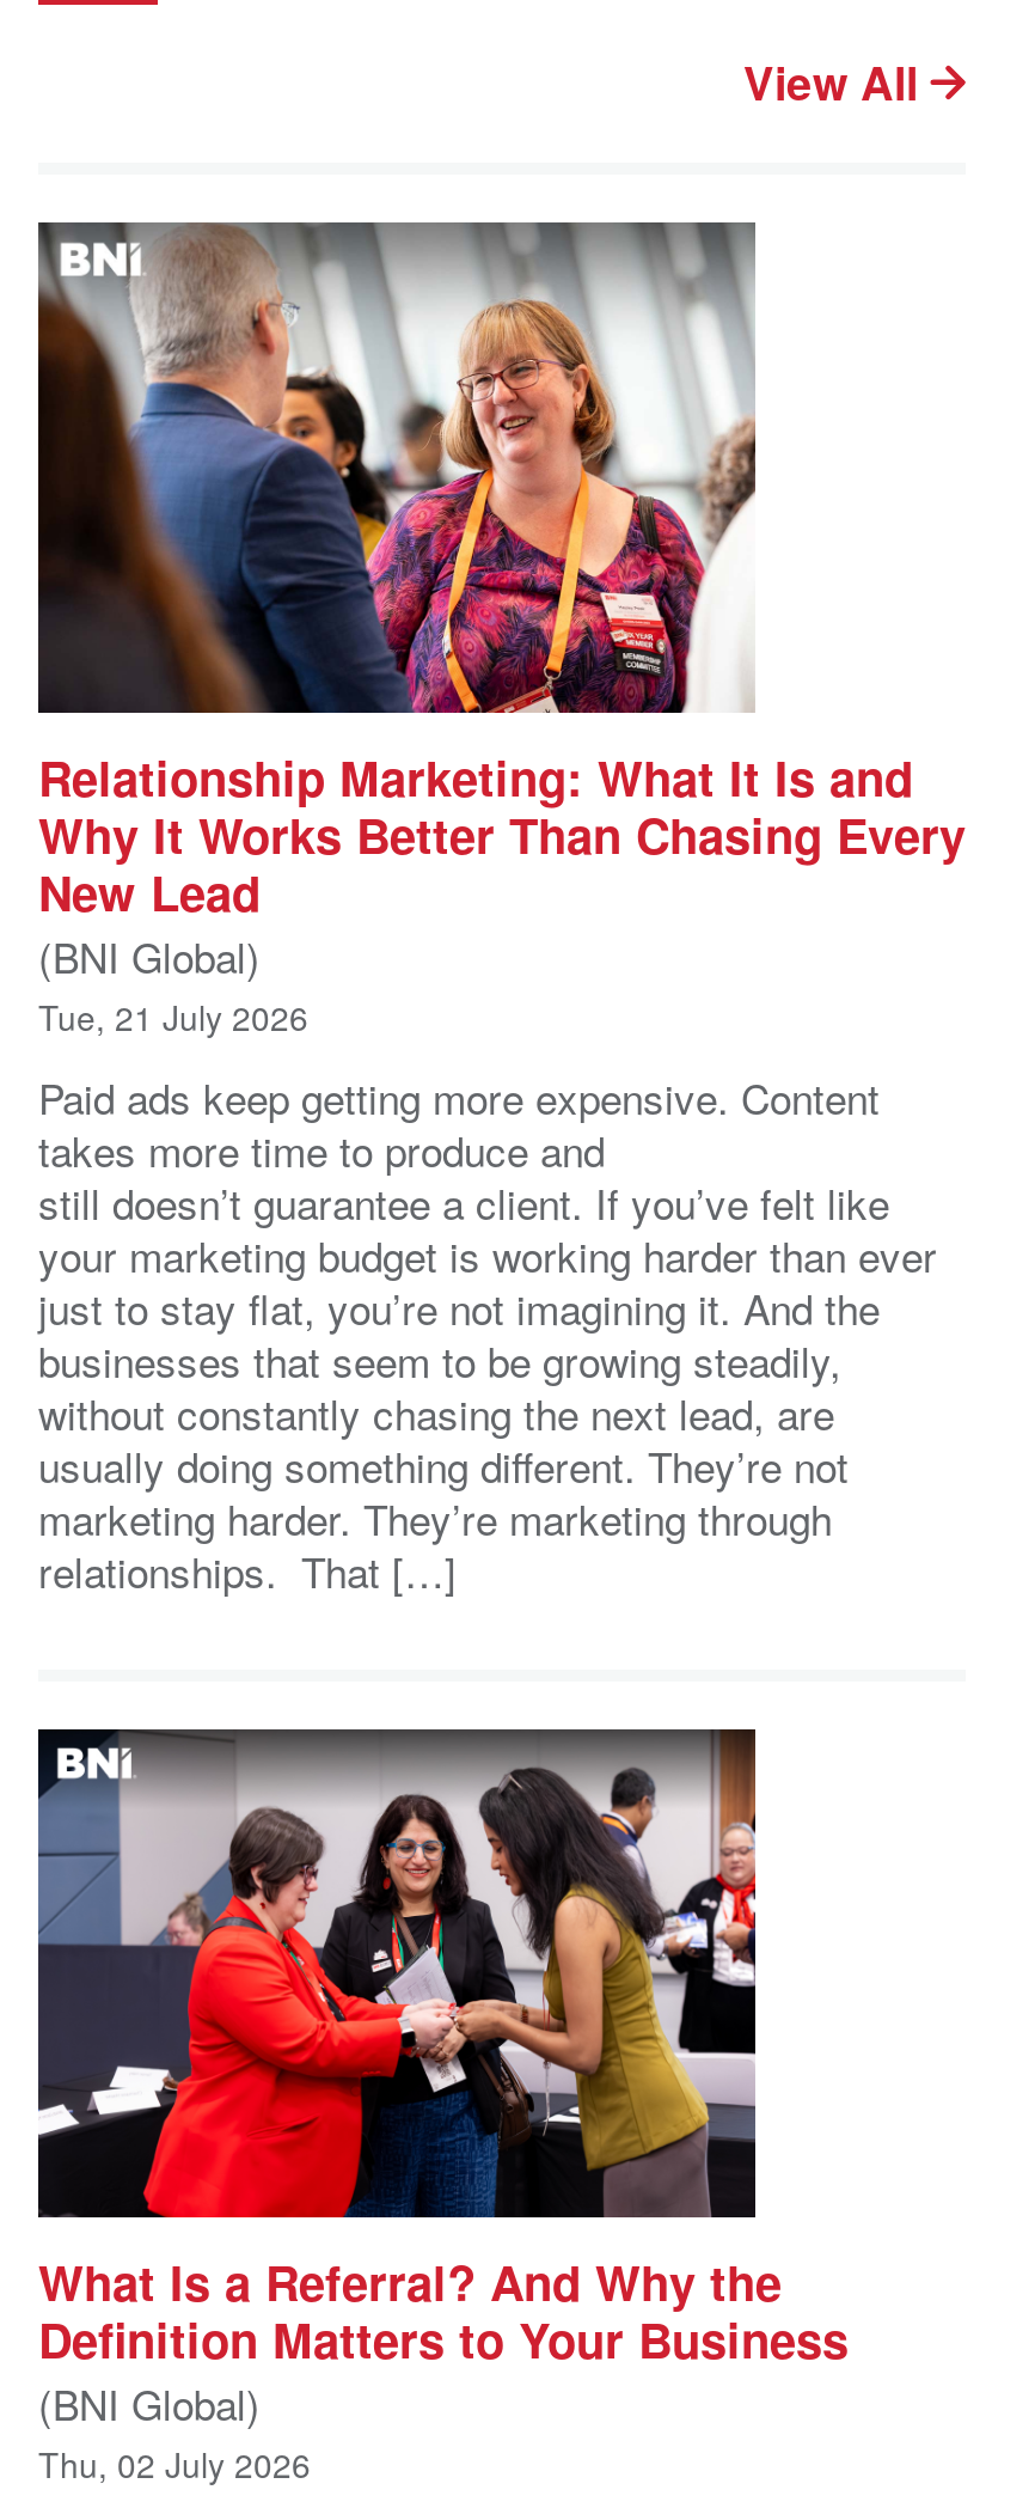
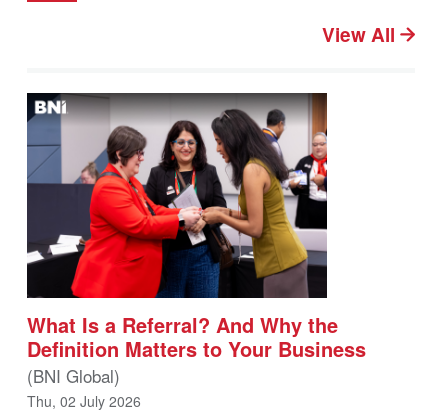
- [image]
- Relationship Marketing: What It Is and
- Why It Works Better Than Chasing Every
- New Lead
- (BNI Global)
- Tue, 21 July 2026
- Paid ads keep getting more expensive. Content
- takes more time to produce and
- still doesn’t guarantee a client. If you’ve felt like
- your marketing budget is working harder than ever
- just to stay flat, you’re not imagining it. And the
- businesses that seem to be growing steadily,
- without constantly chasing the next lead, are
- usually doing something different. They’re not
- marketing harder. They’re marketing through
- relationships. That […]
